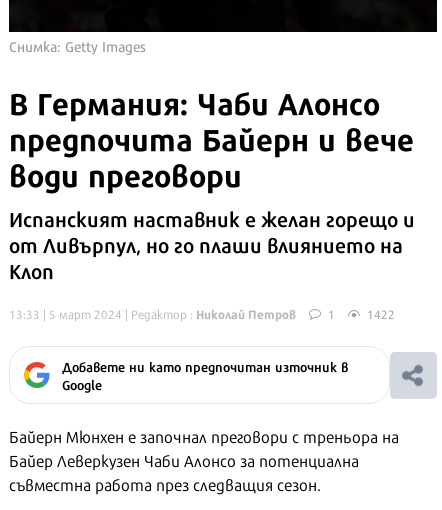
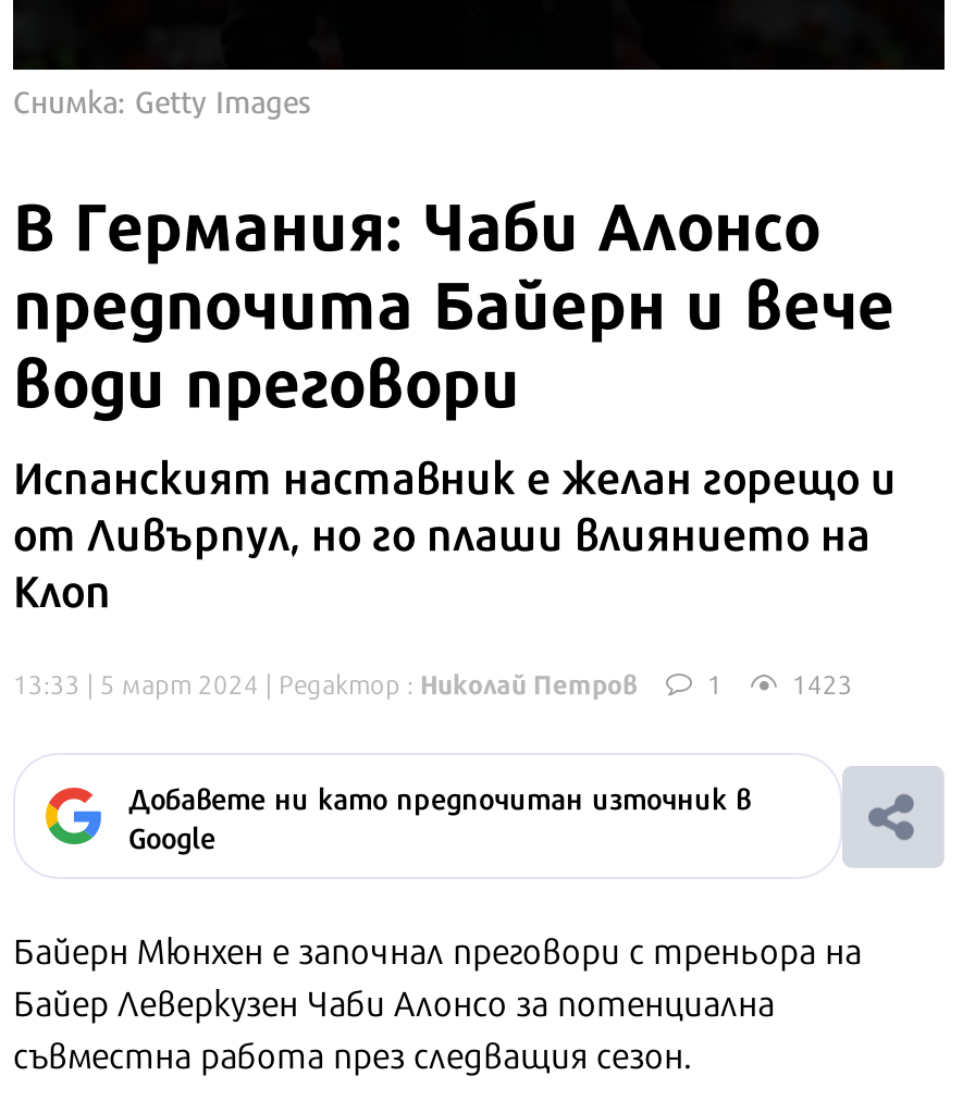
- 1422
+ 1423
